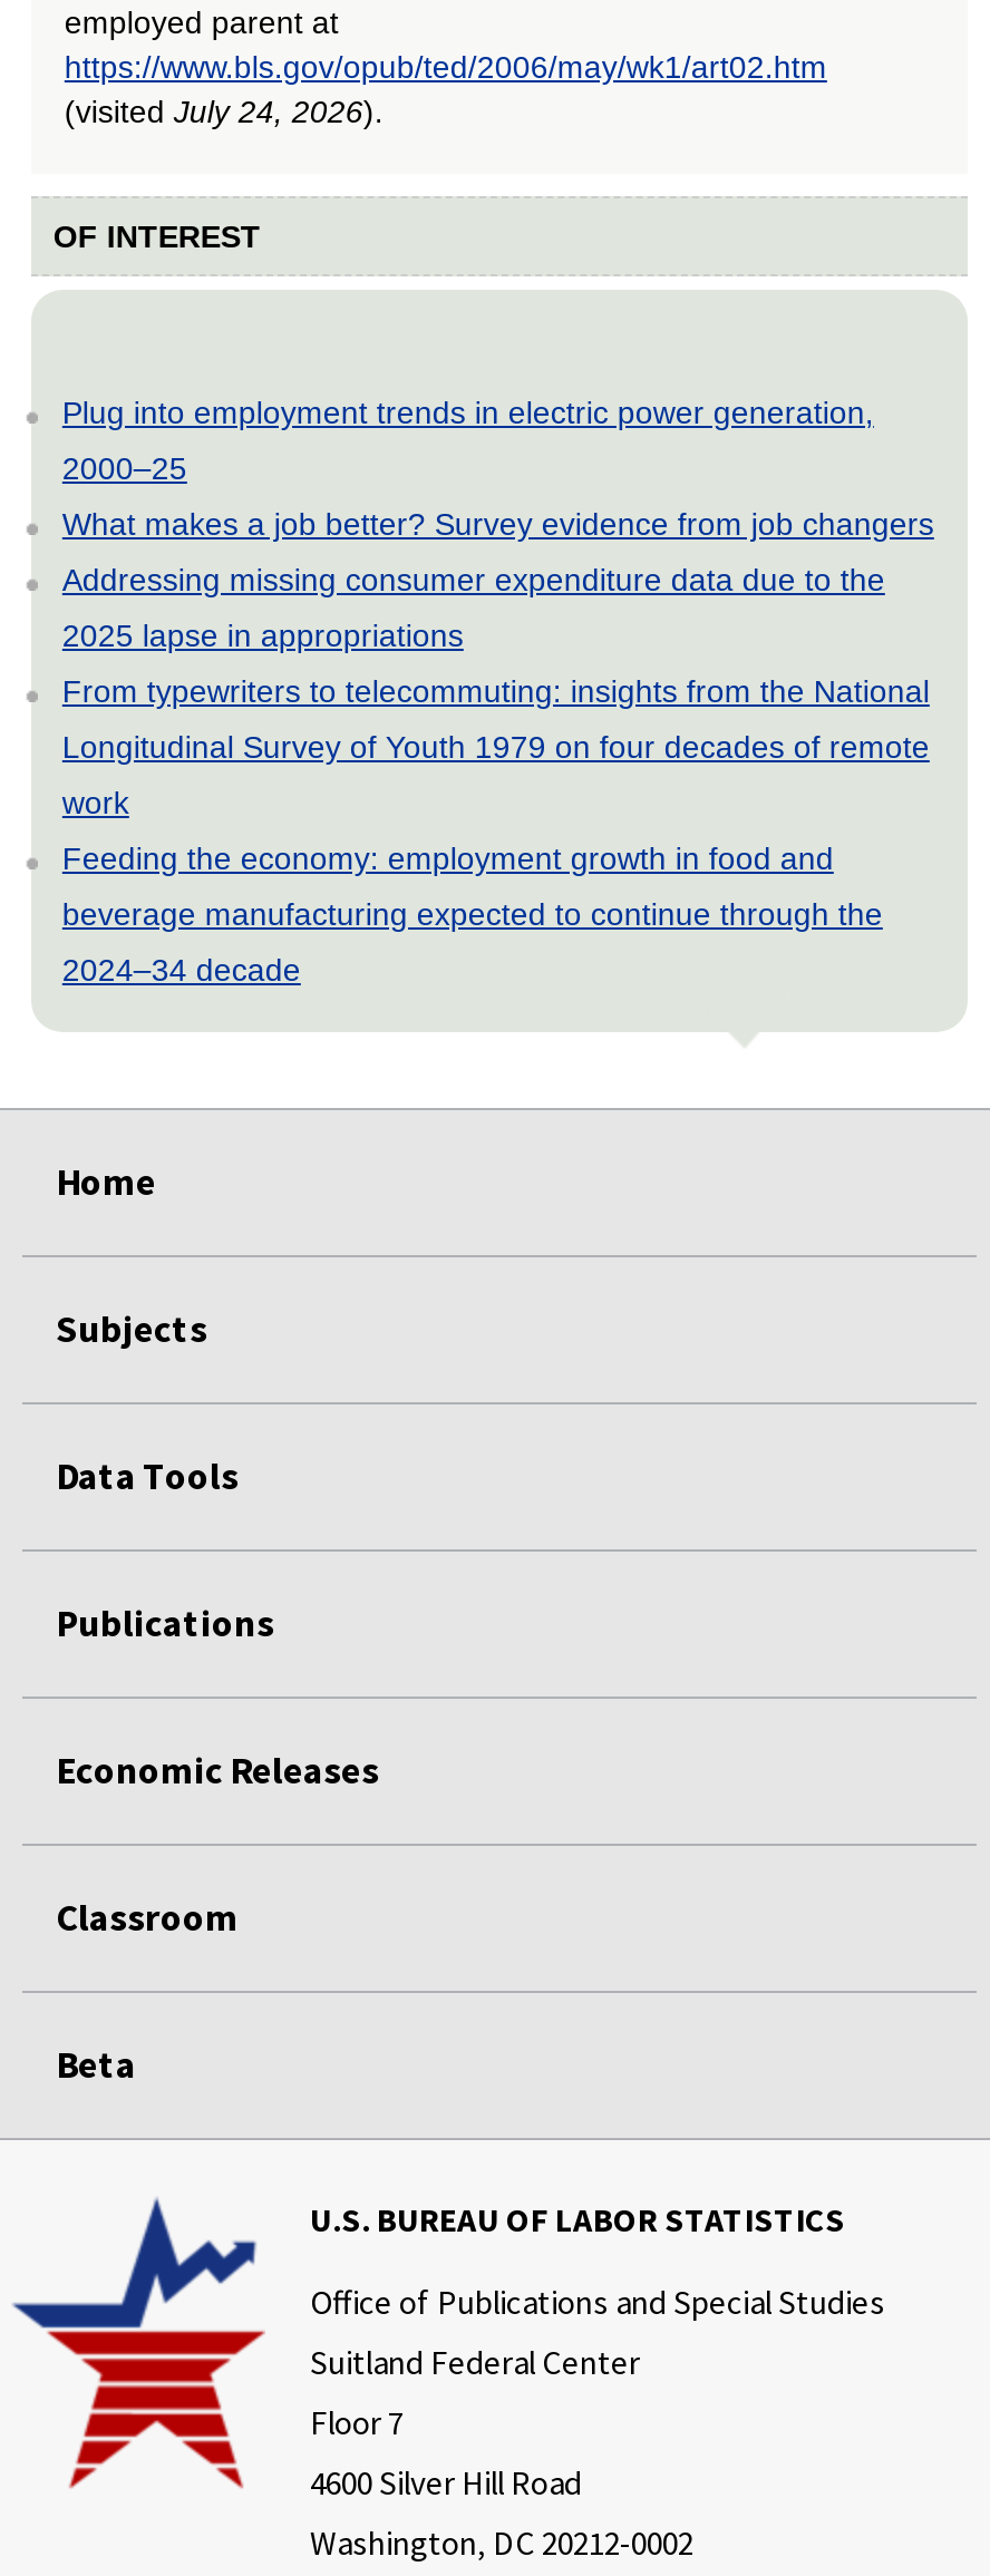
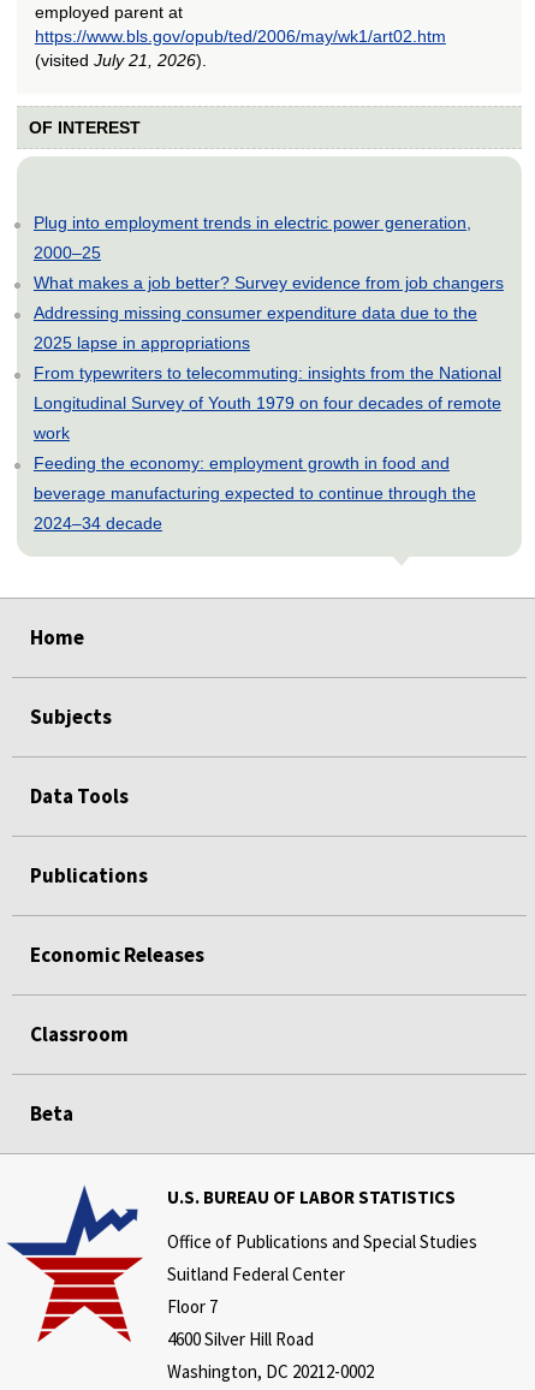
- (visited July 24, 2026).
+ (visited July 21, 2026).
